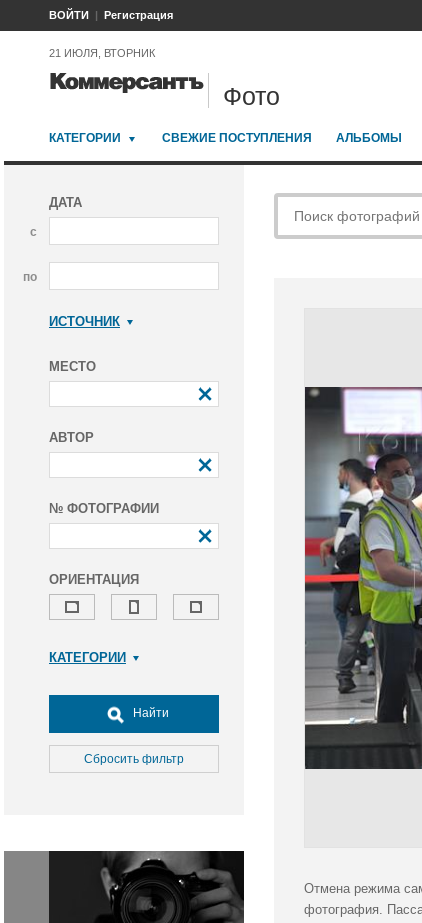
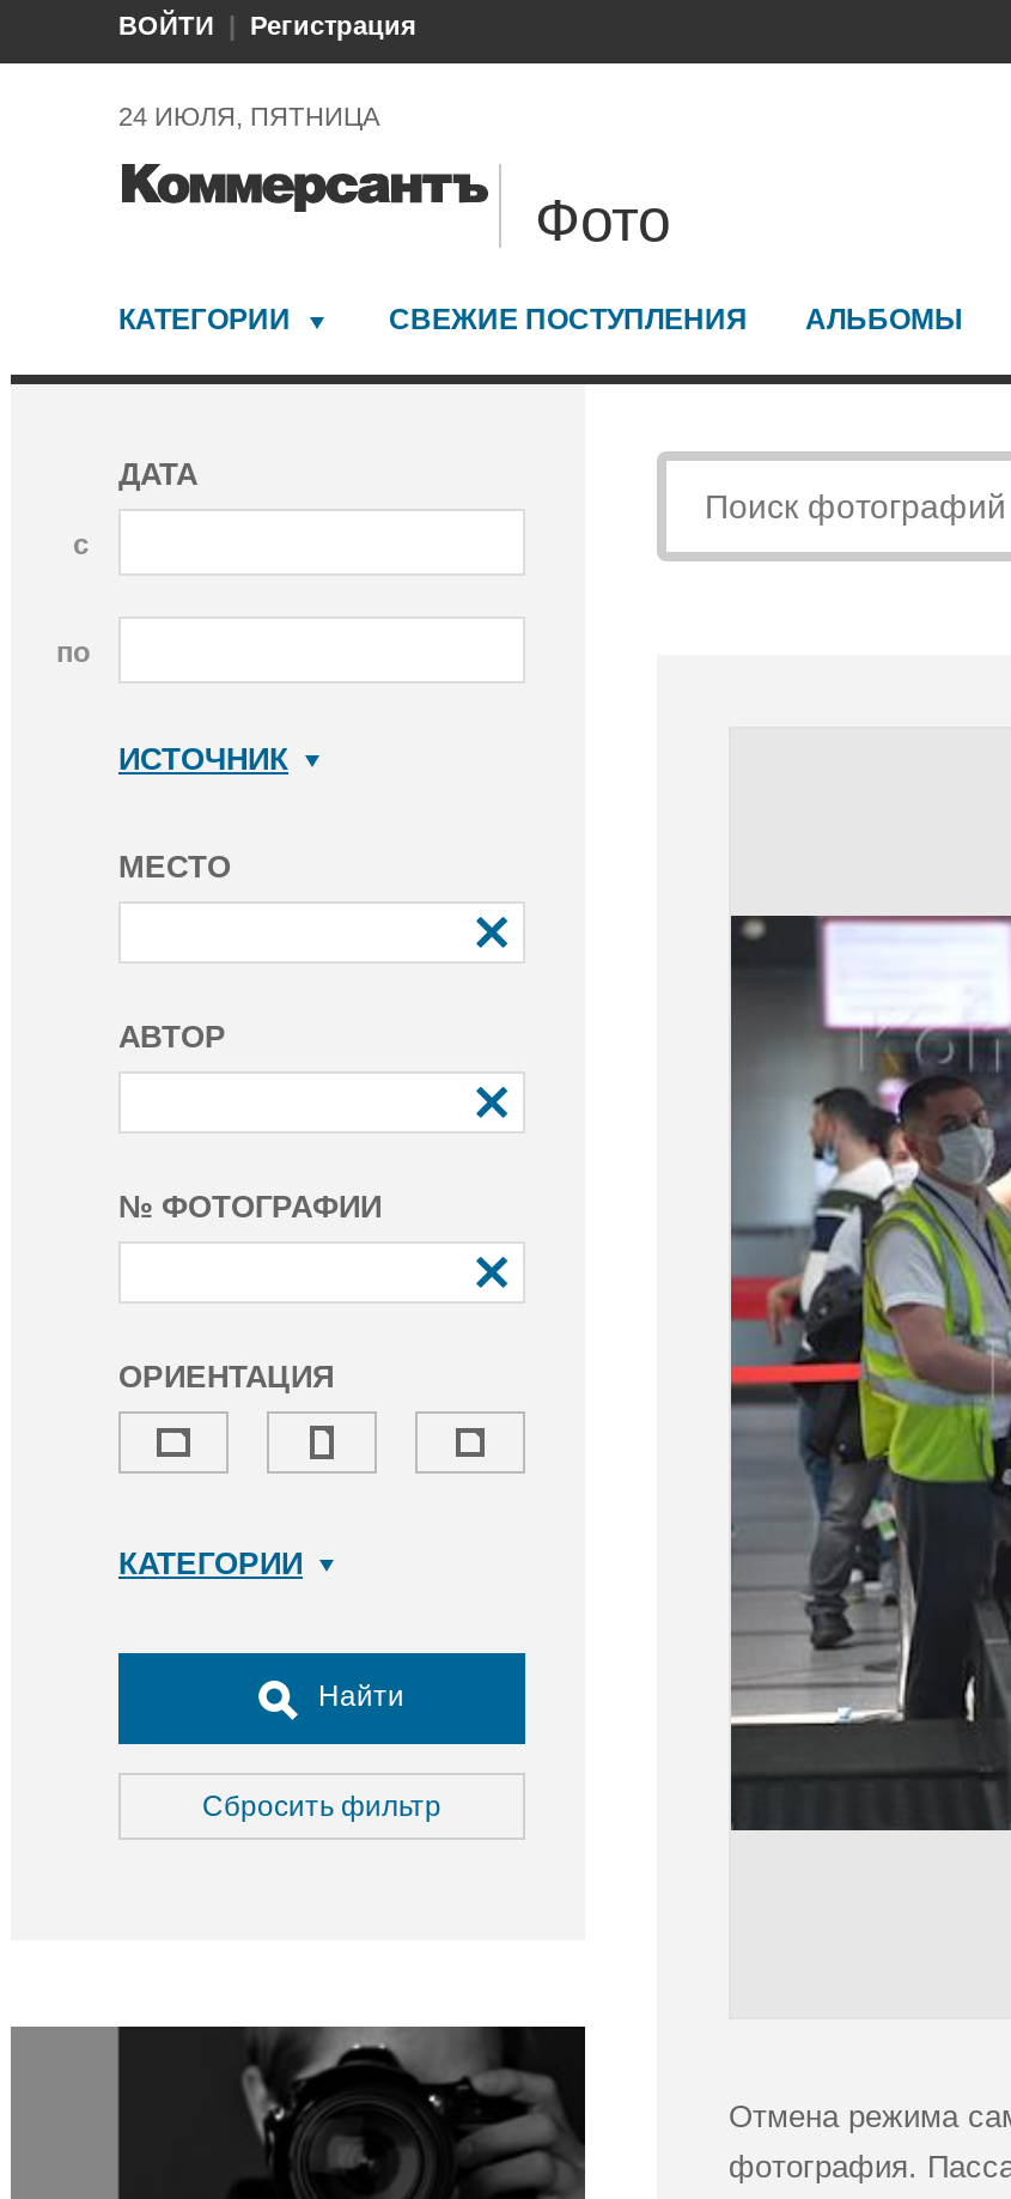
- 21 ИЮЛЯ, ВТОРНИК
+ 24 ИЮЛЯ, ПЯТНИЦА
